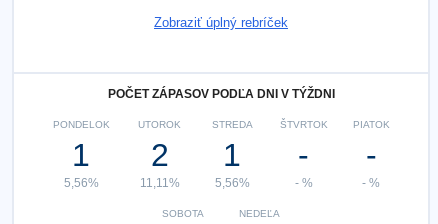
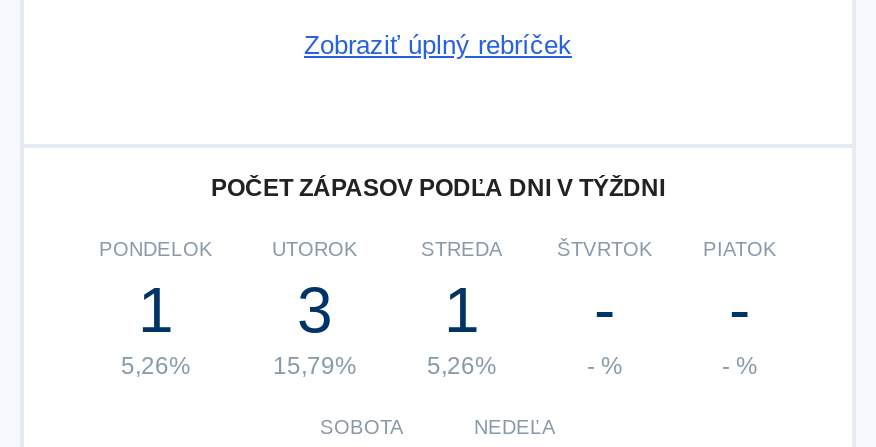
- 2
+ 3

- 5,56%
+ 5,26%

- 11,11%
+ 15,79%

- 5,56%
+ 5,26%
